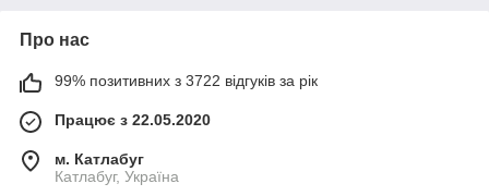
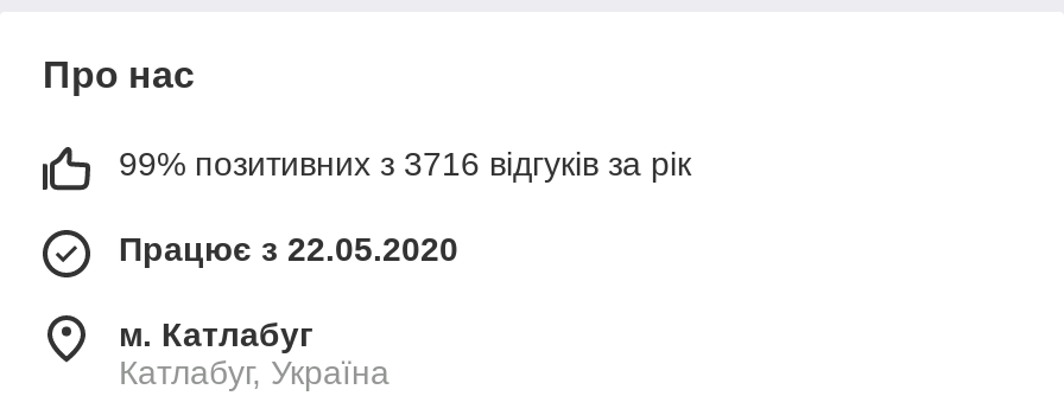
- 99% позитивних з 3722 відгуків за рік
+ 99% позитивних з 3716 відгуків за рік
